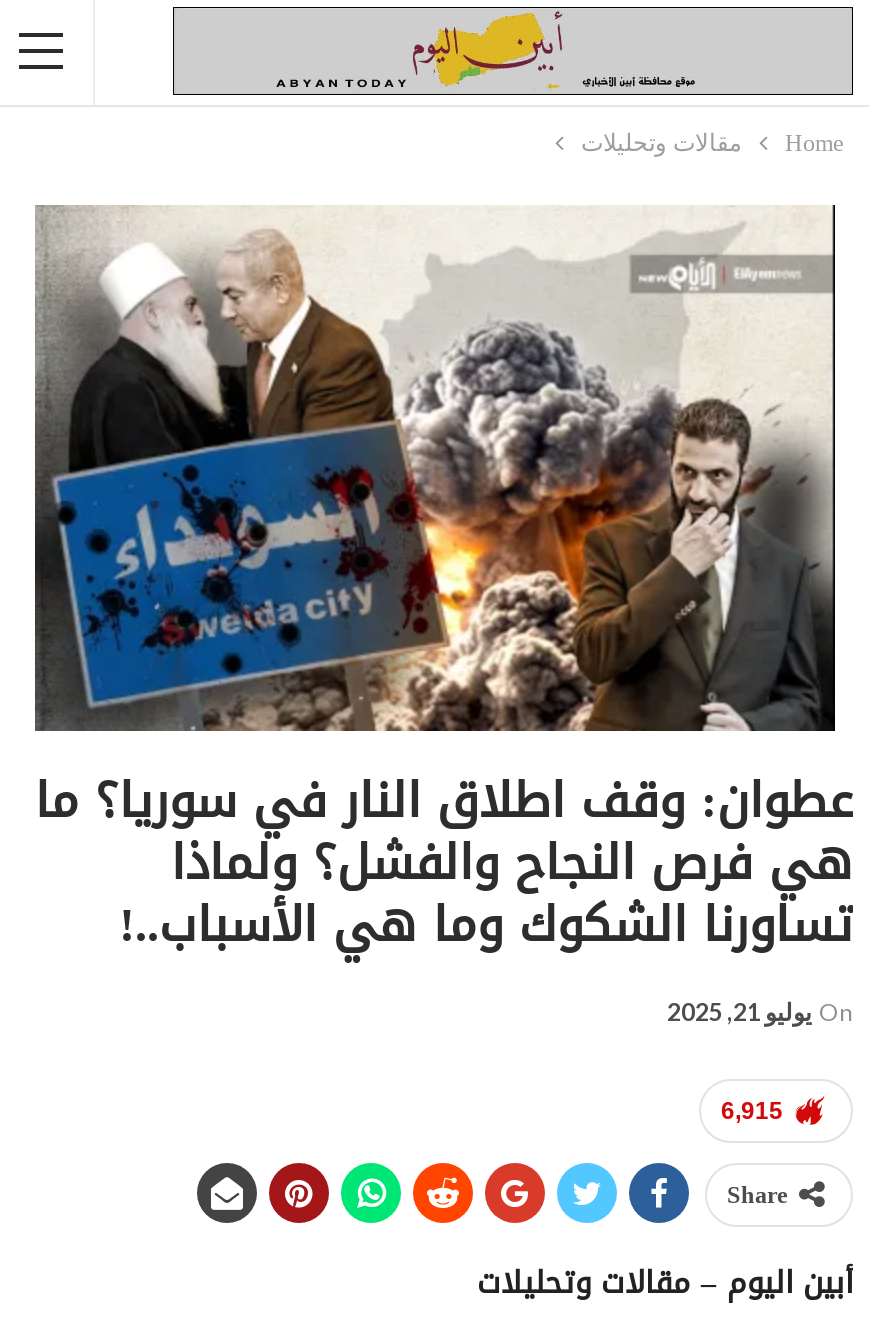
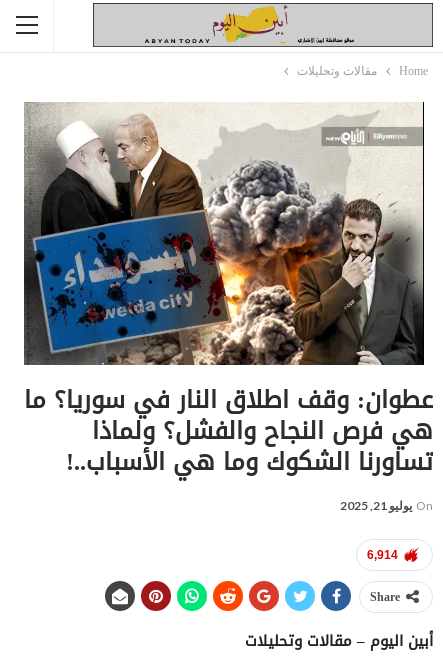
- 6,915
+ 6,914
